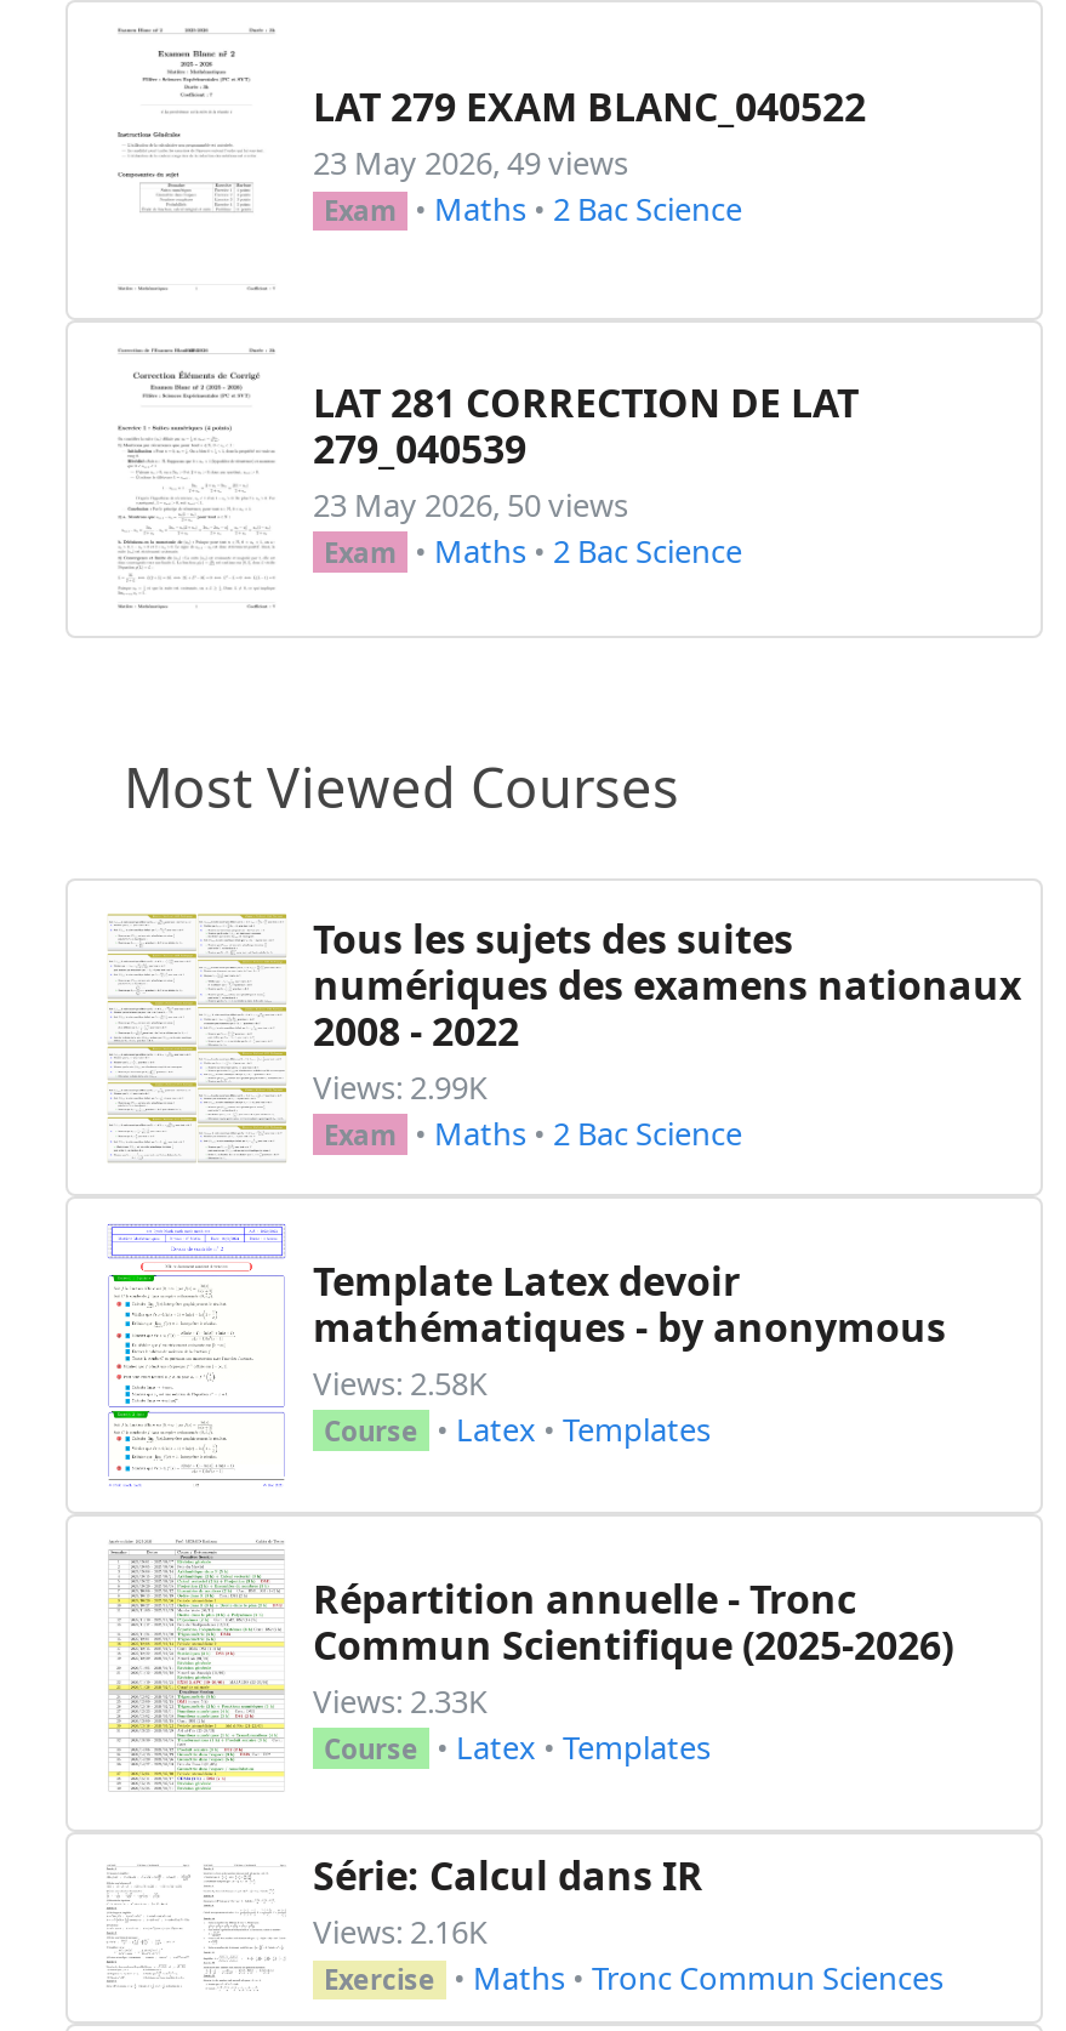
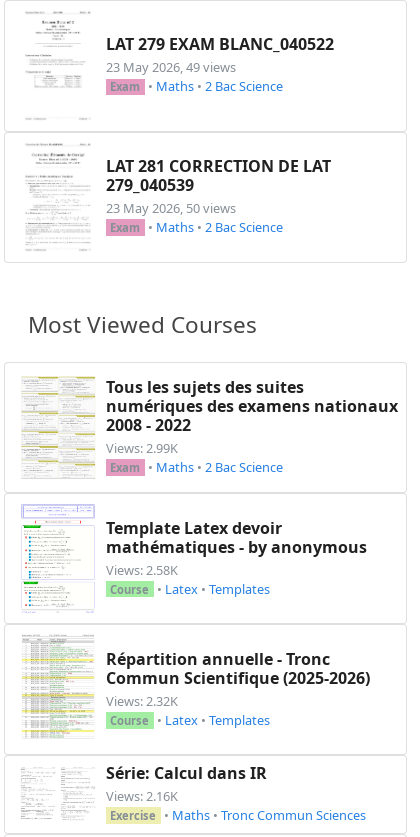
- Views: 2.33K
+ Views: 2.32K
